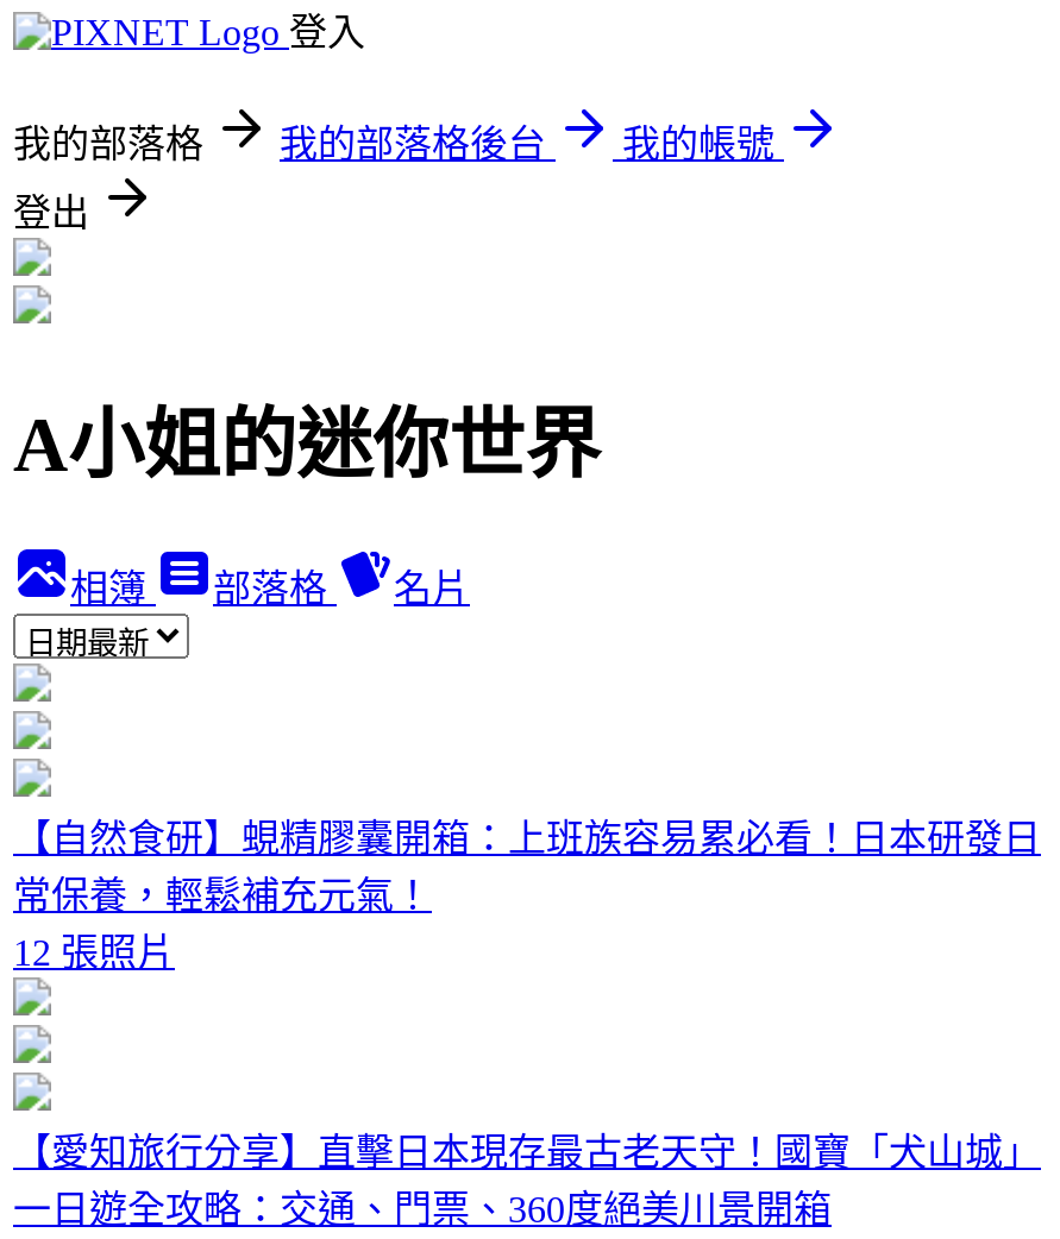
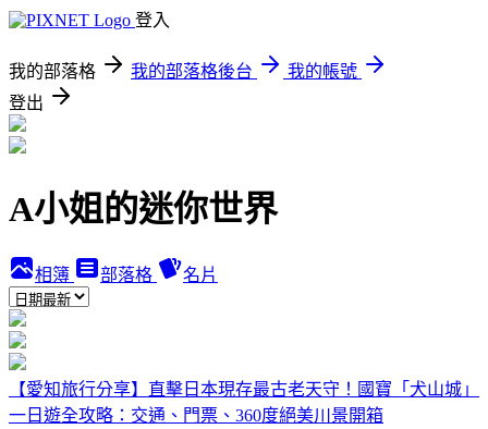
- 【自然食研】蜆精膠囊開箱：上班族容易累必看！日本研發日
- 常保養，輕鬆補充元氣！
- 12 張照片
